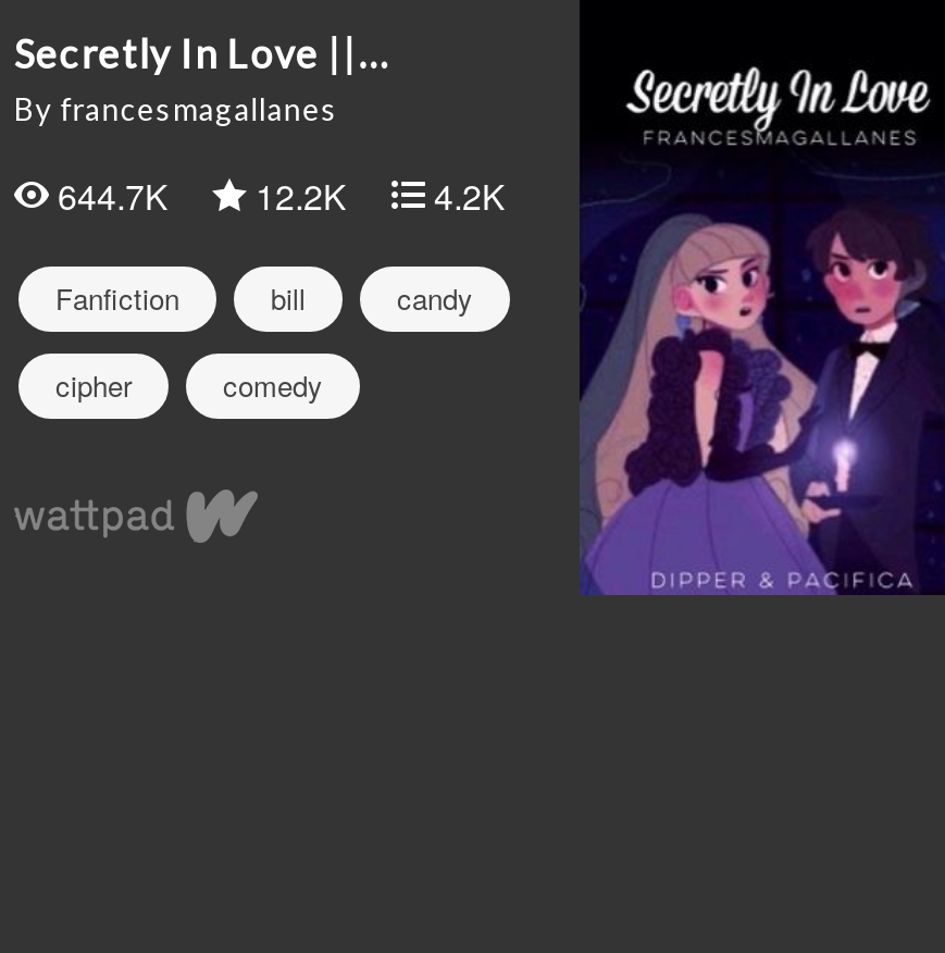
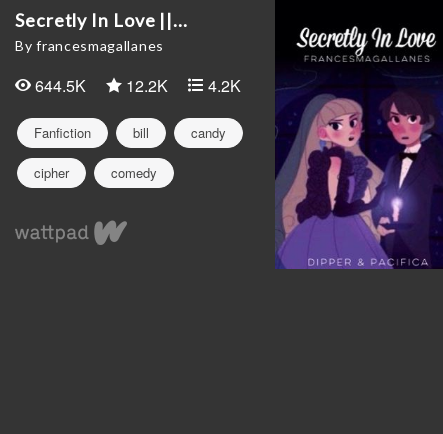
- 644.7K 12.2K 4.2K
+ 644.5K 12.2K 4.2K
